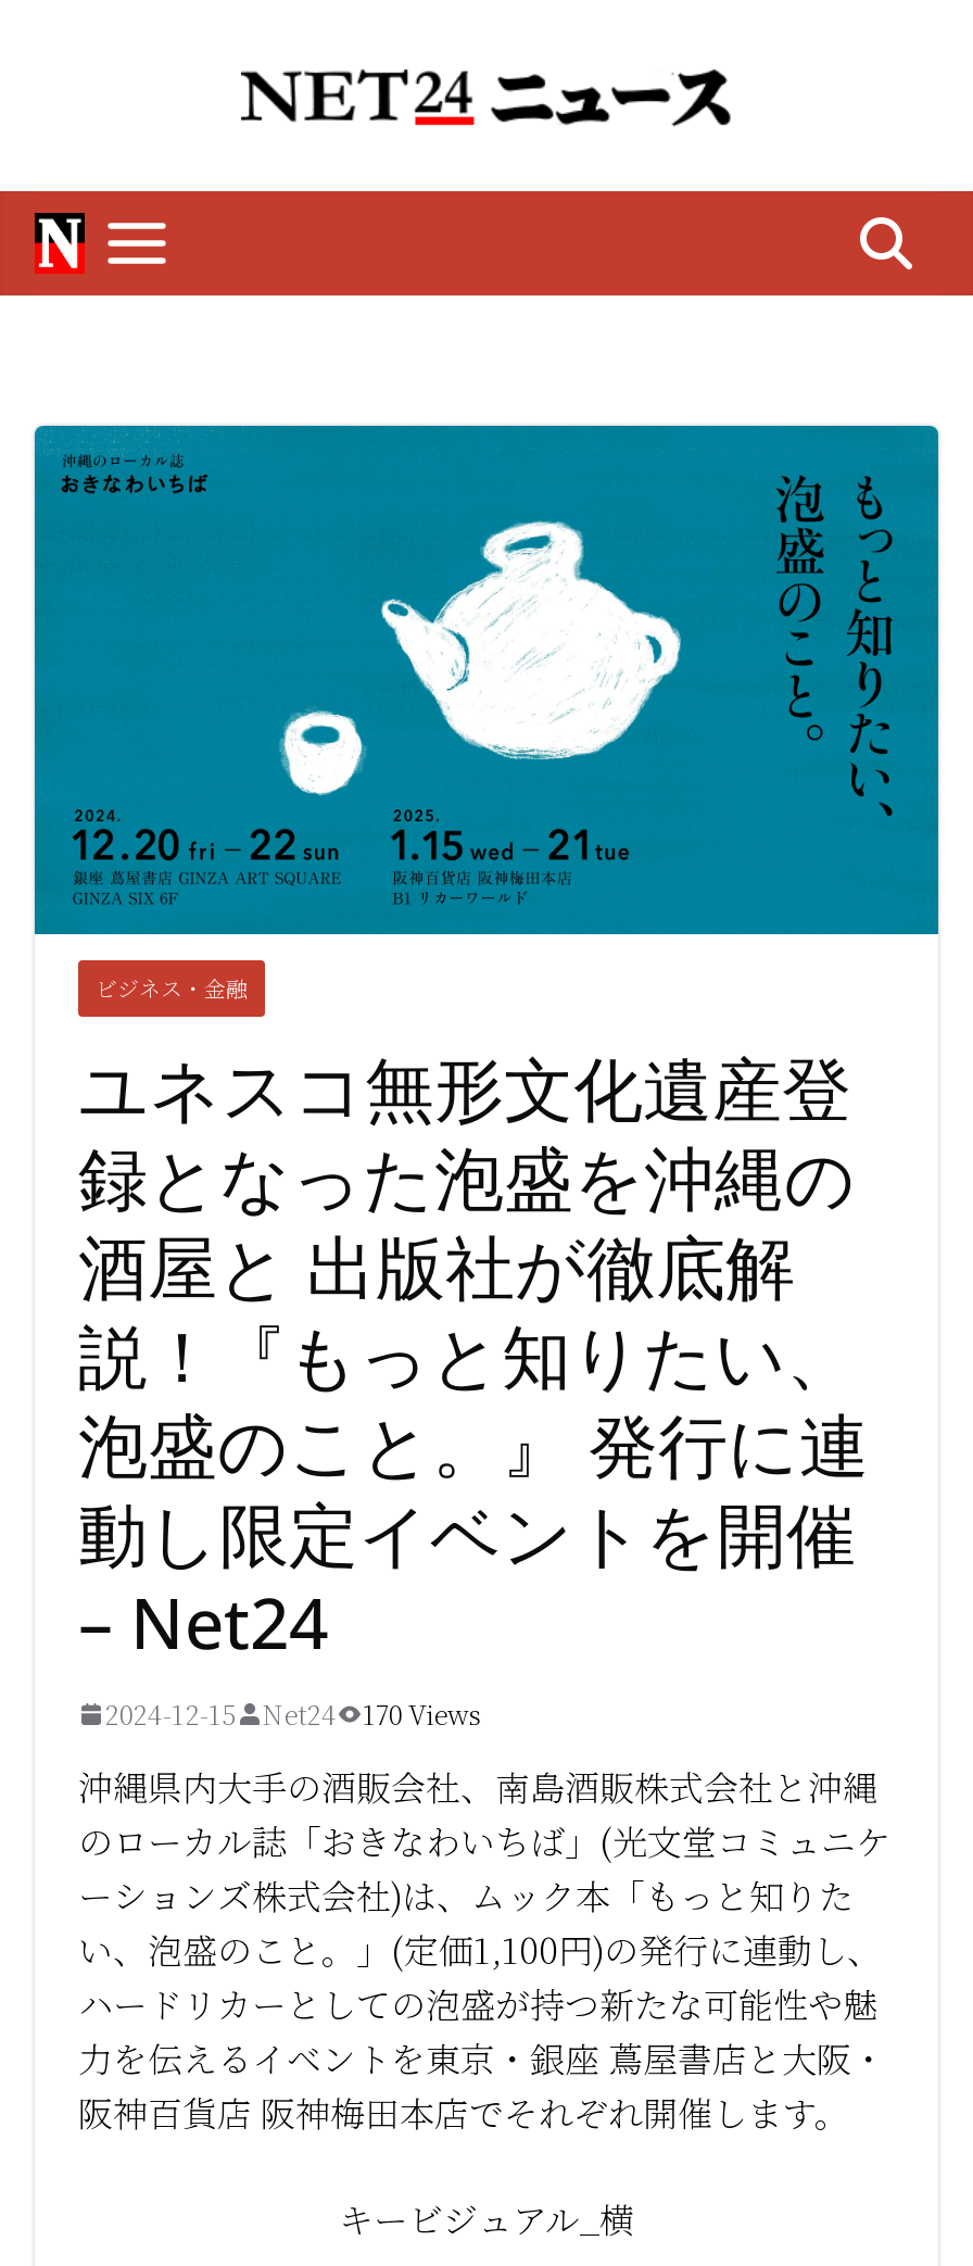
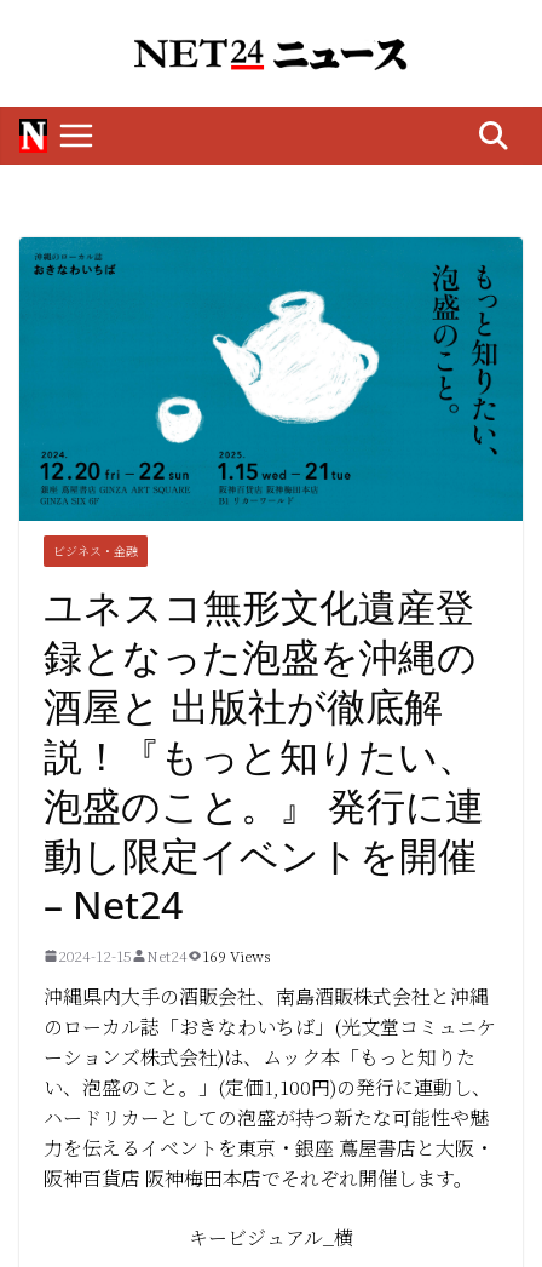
- 2024-12-15 Net24 170 Views
+ 2024-12-15 Net24 169 Views
